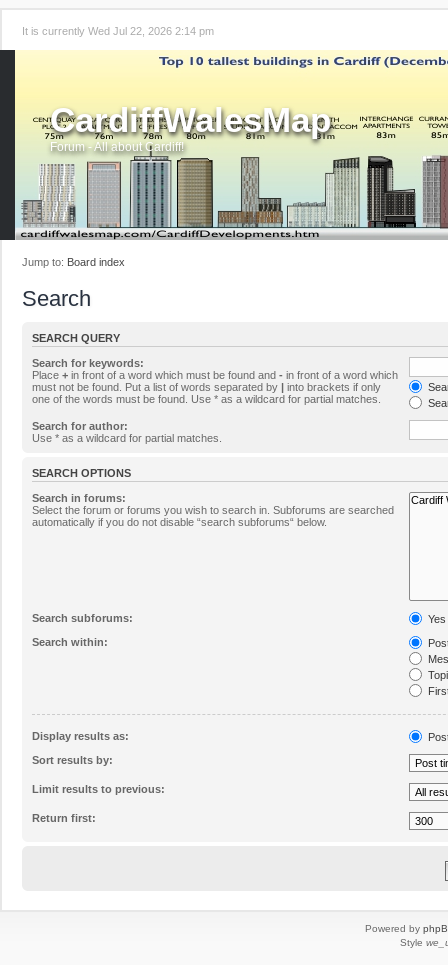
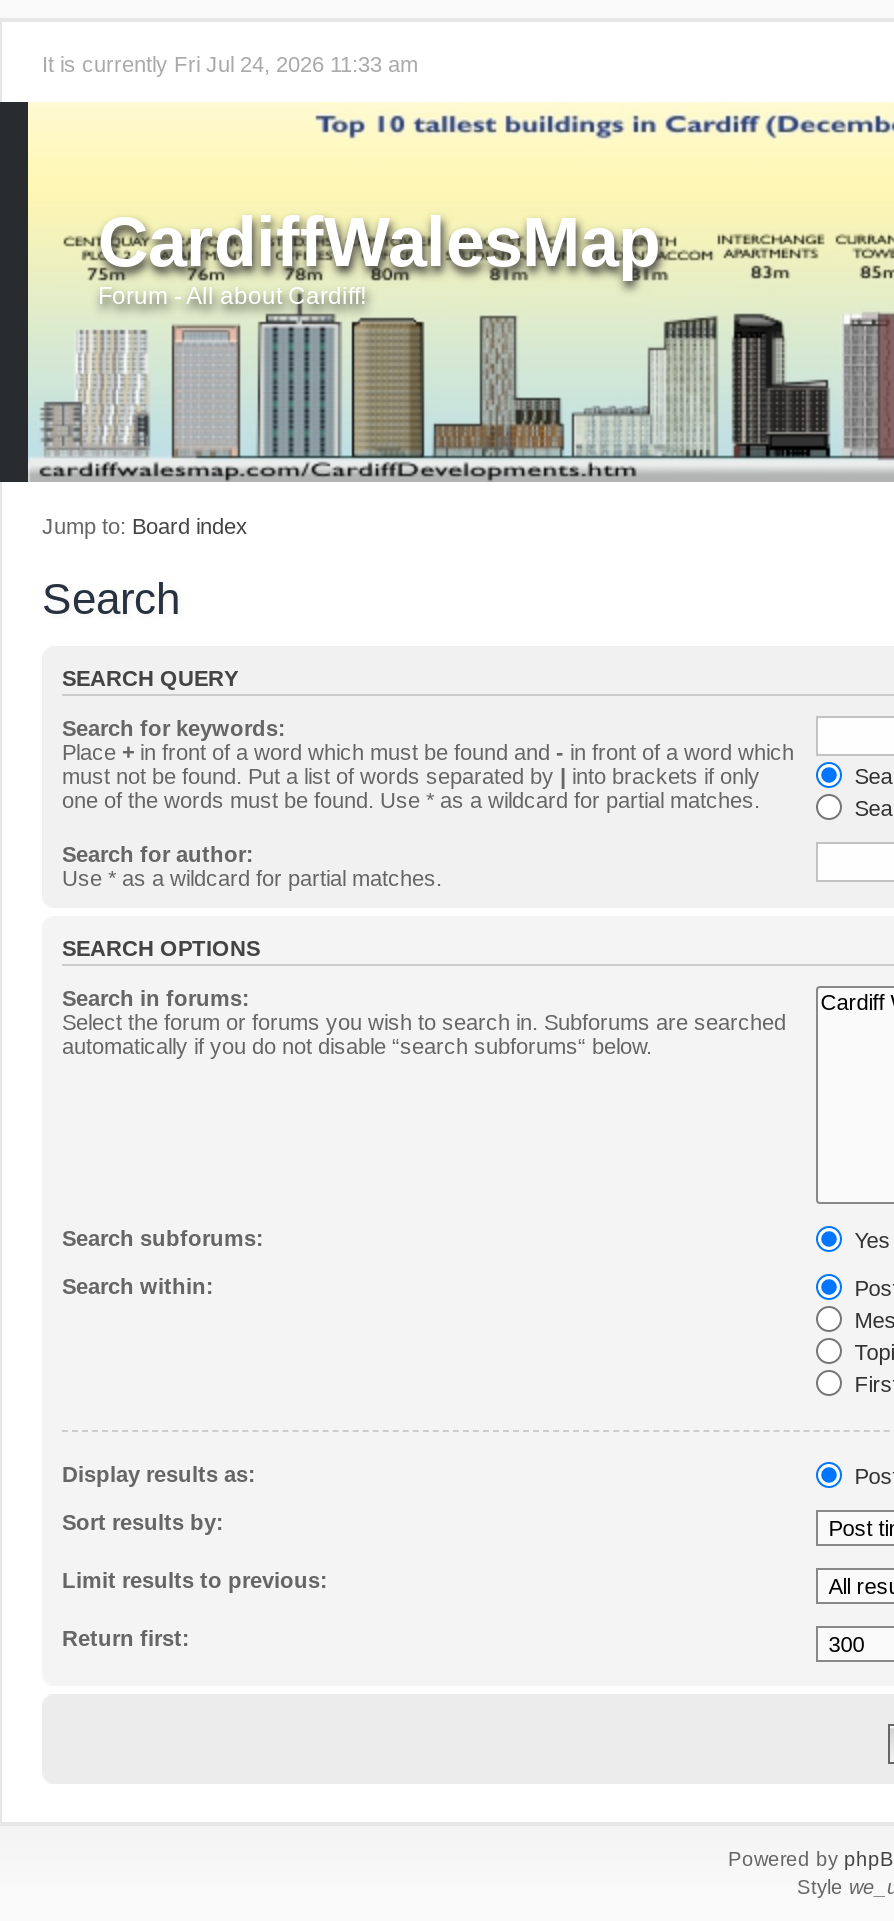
- It is currently Wed Jul 22, 2026 2:14 pm
+ It is currently Fri Jul 24, 2026 11:33 am
